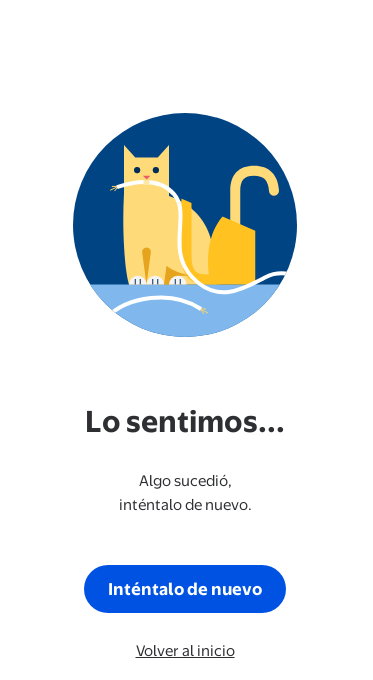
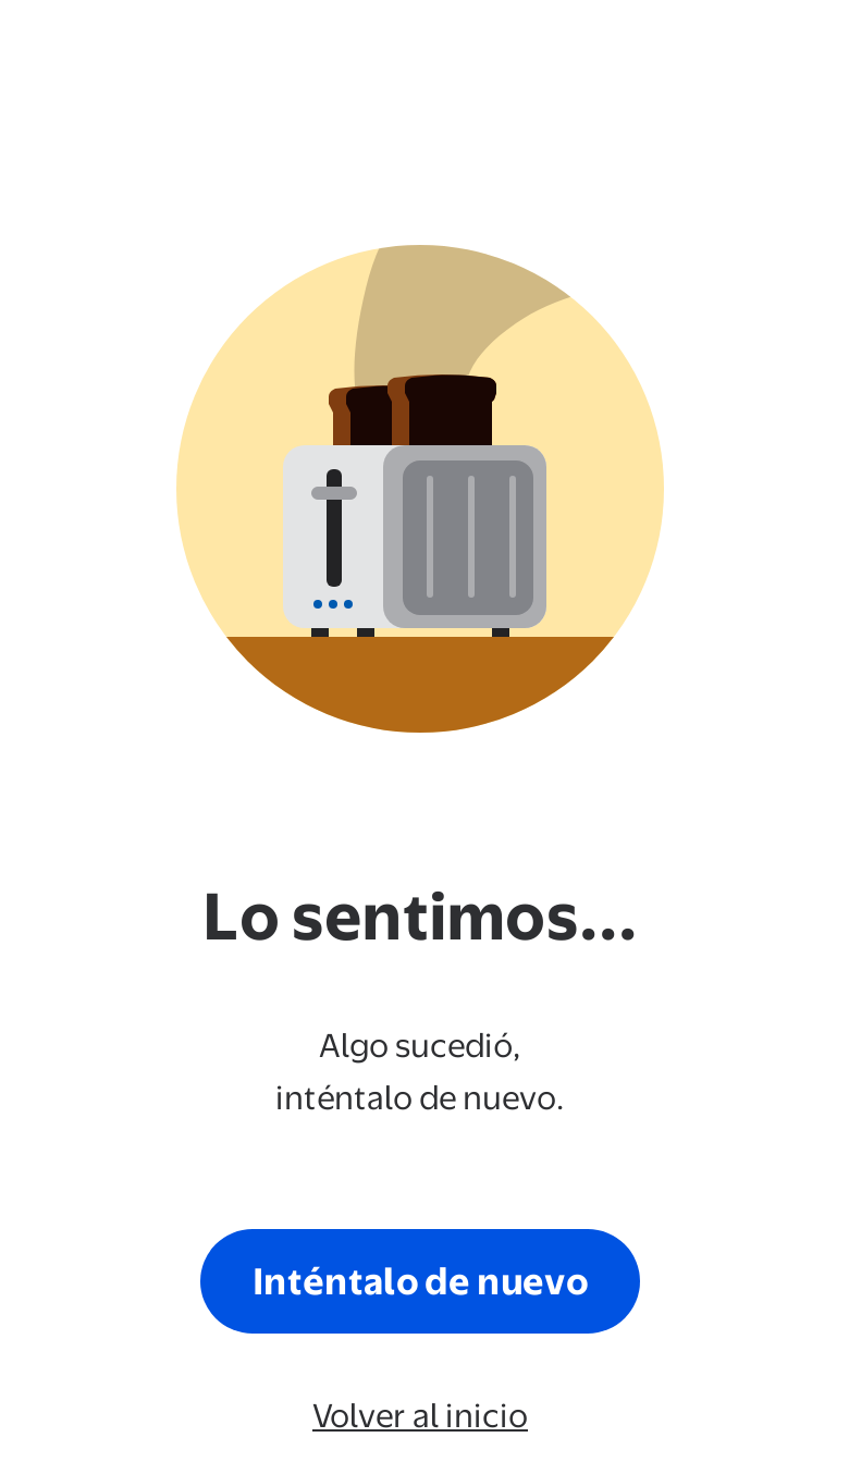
- [image]
+ [image]
